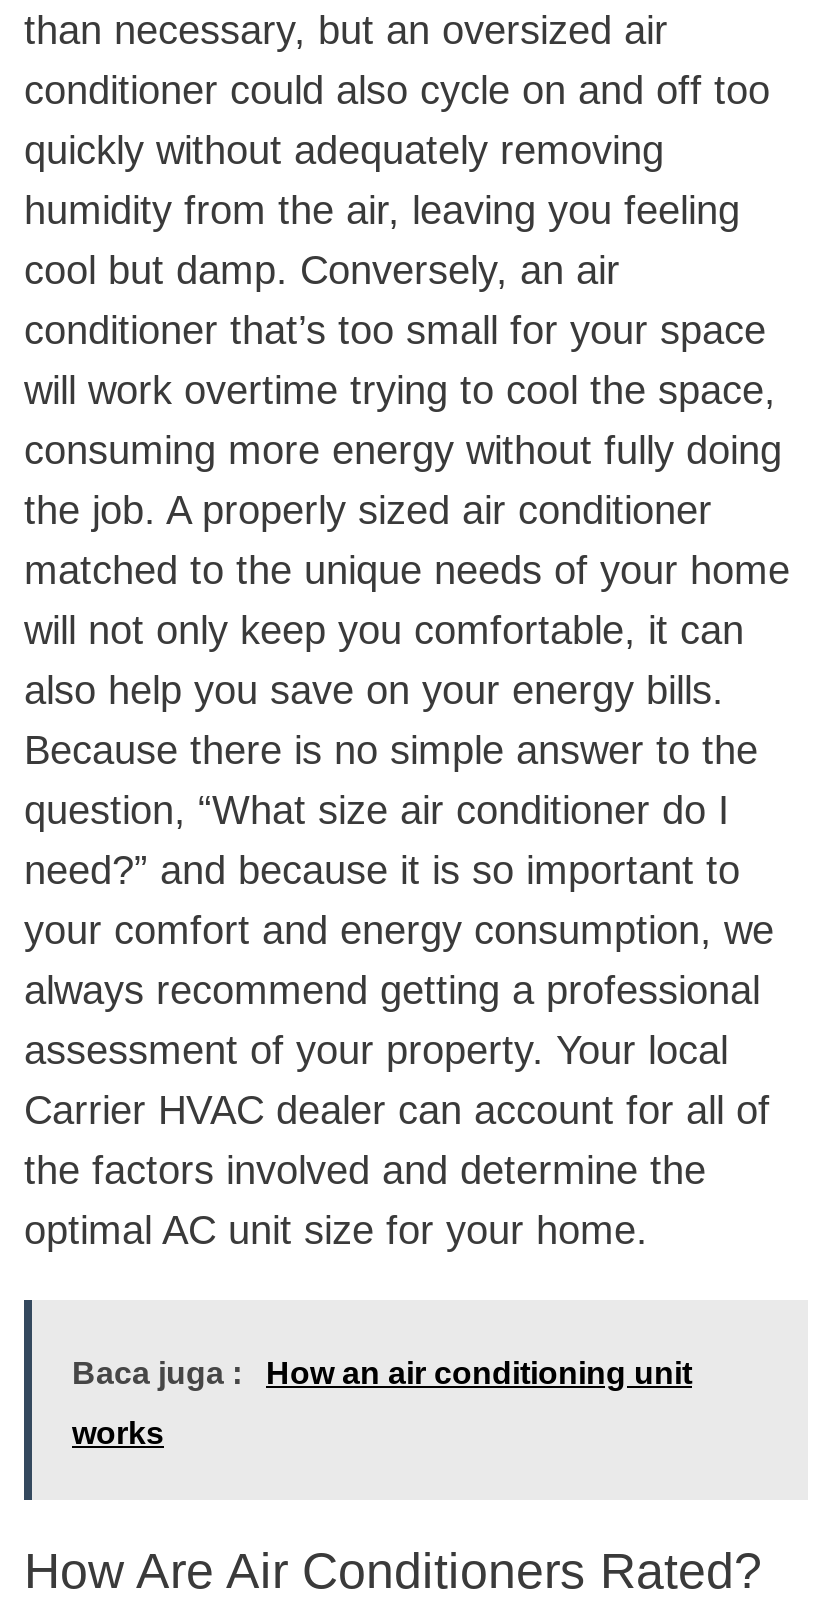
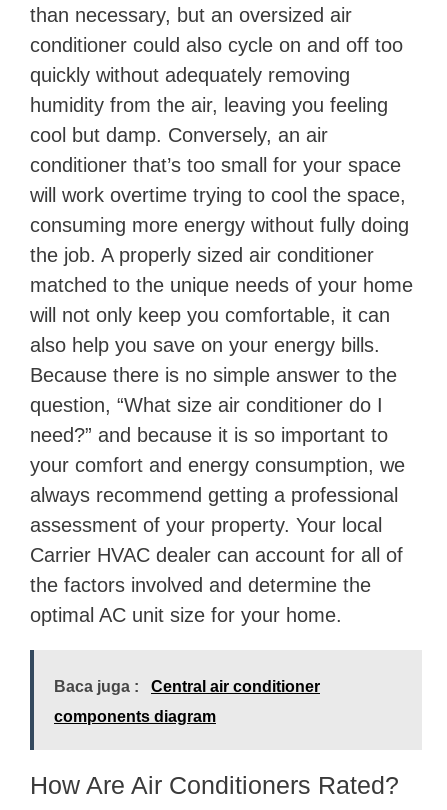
- How an air conditioning unit
+ Central air conditioner

- works
+ components diagram
